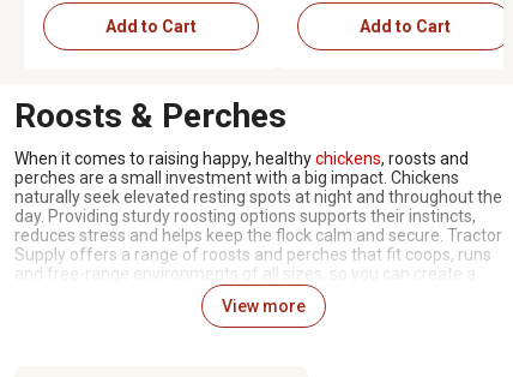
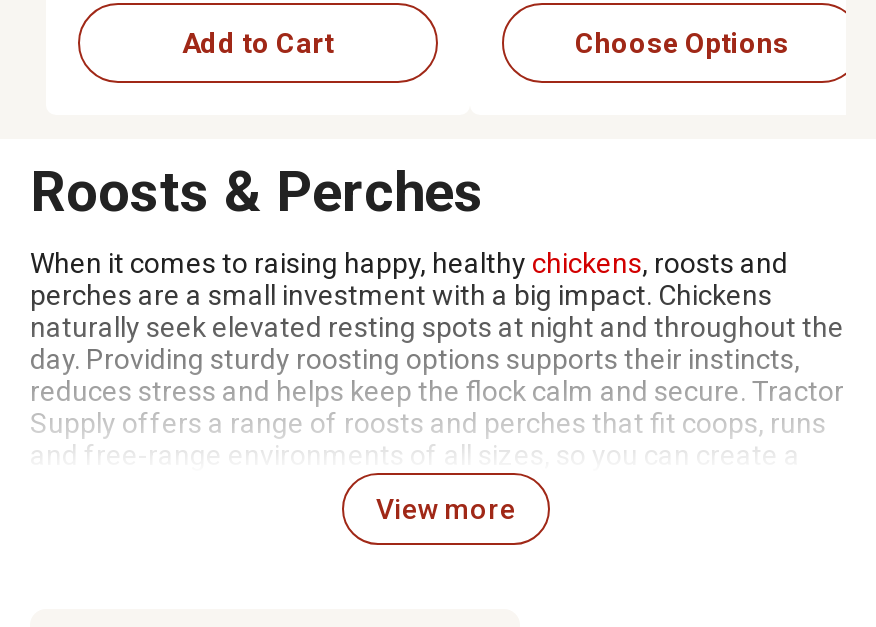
- Add to Cart
+ Choose Options
